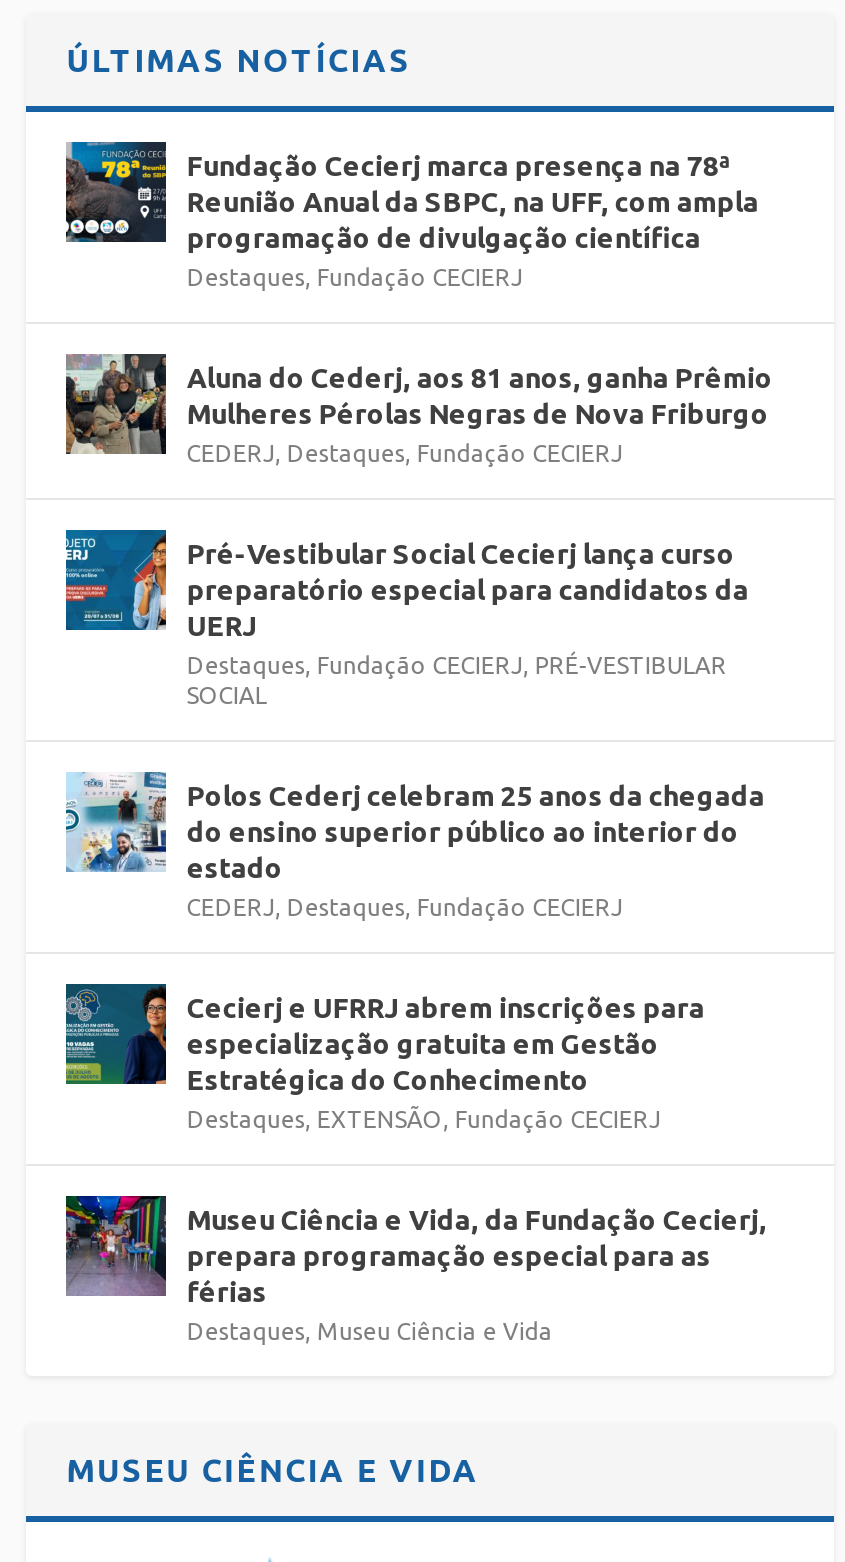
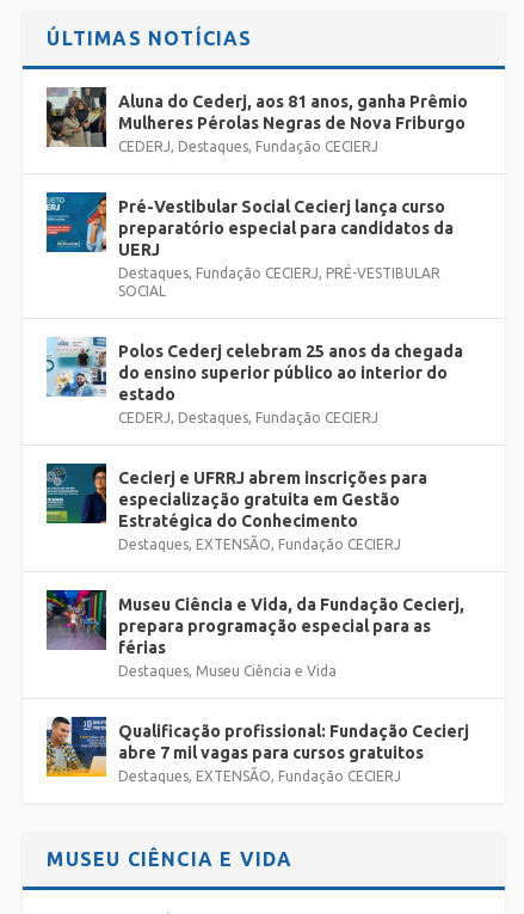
- [image]
- Fundação Cecierj marca presença na 78ª
- Reunião Anual da SBPC, na UFF, com ampla
- programação de divulgação científica
- Destaques, Fundação CECIERJ

moved up: [image] | Aluna do Cederj, aos 81 anos, ganha Prêmio | Mulheres Pérolas Negras de Nova Friburgo | ... | férias | Destaques, Museu Ciência e Vida

+ [image]
+ Qualificação profissional: Fundação Cecierj
+ abre 7 mil vagas para cursos gratuitos
+ Destaques, EXTENSÃO, Fundação CECIERJ
